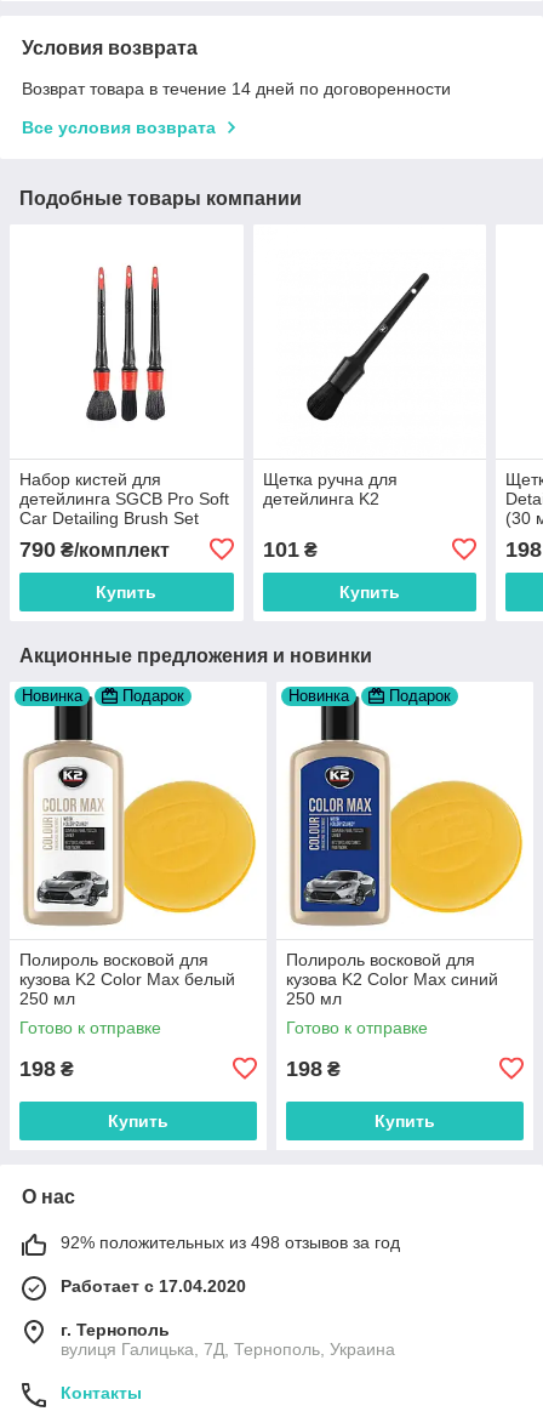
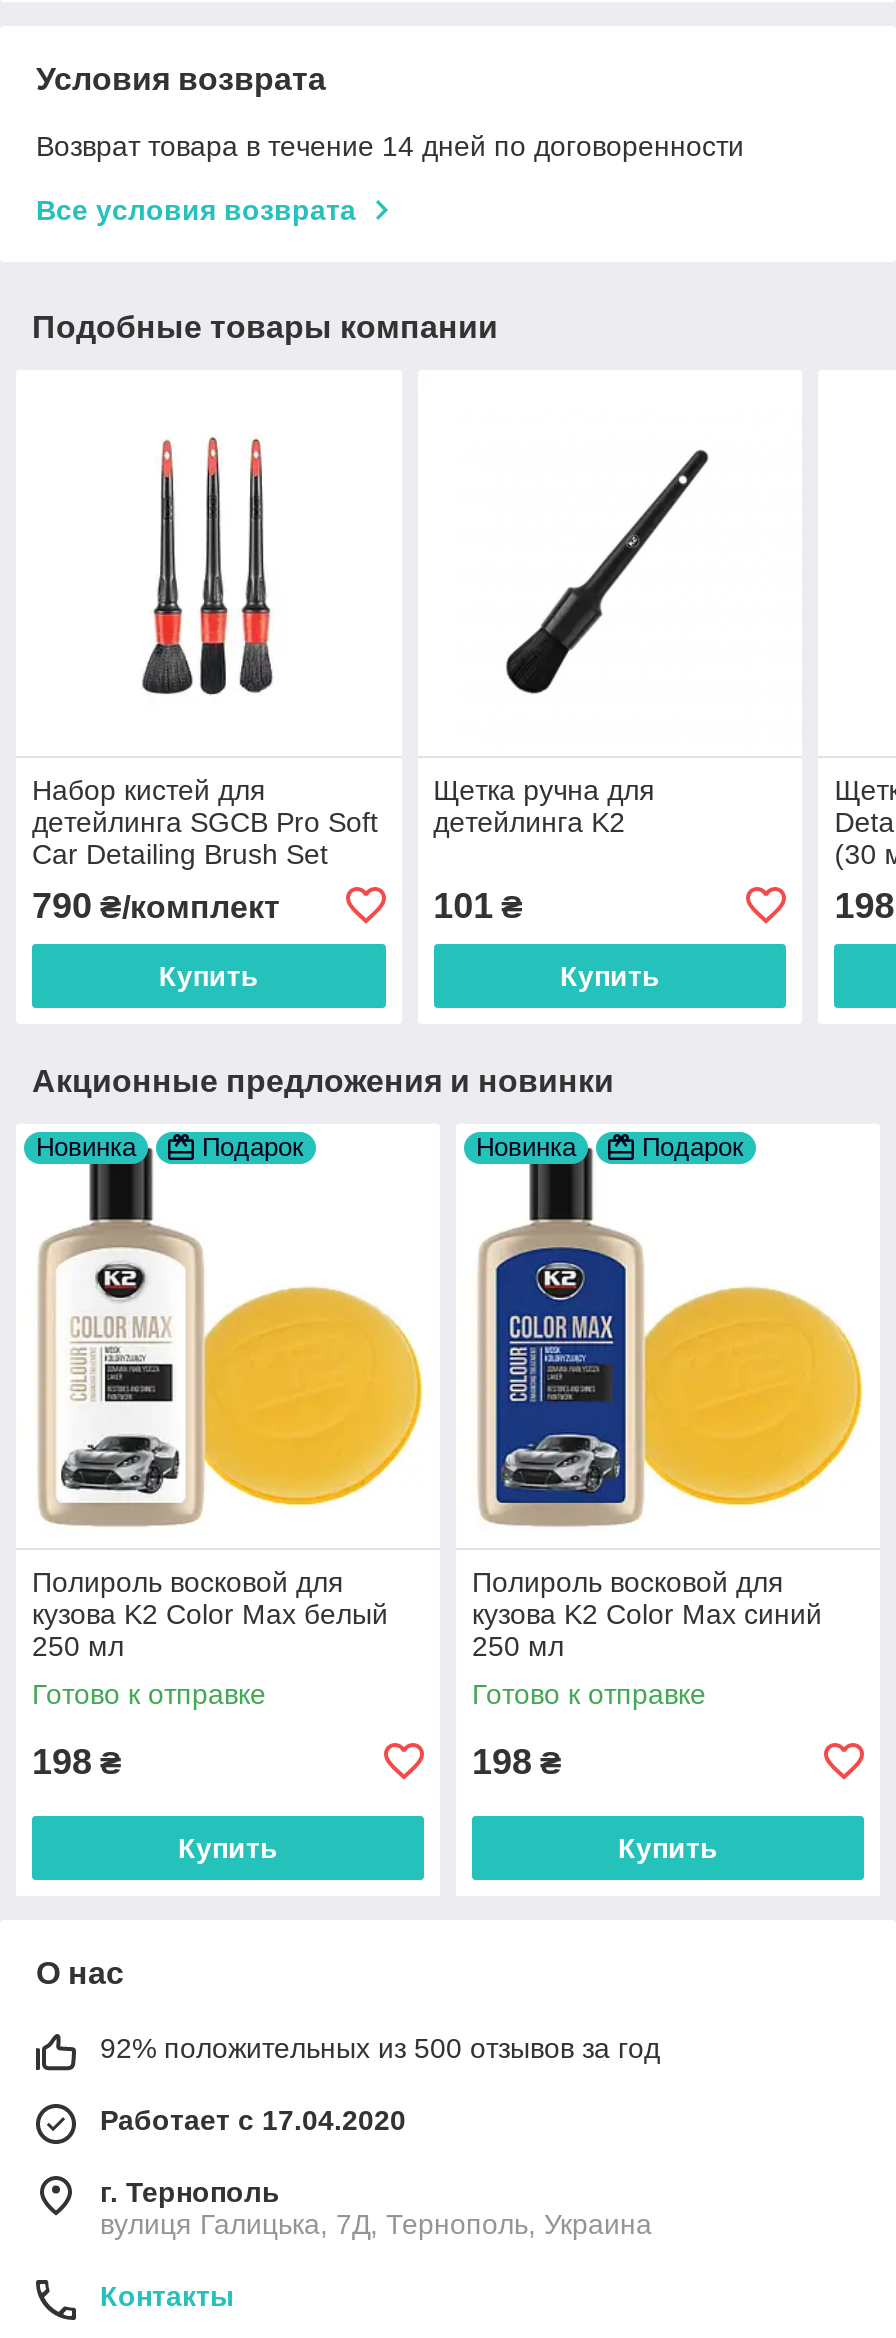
- 92% положительных из 498 отзывов за год
+ 92% положительных из 500 отзывов за год
